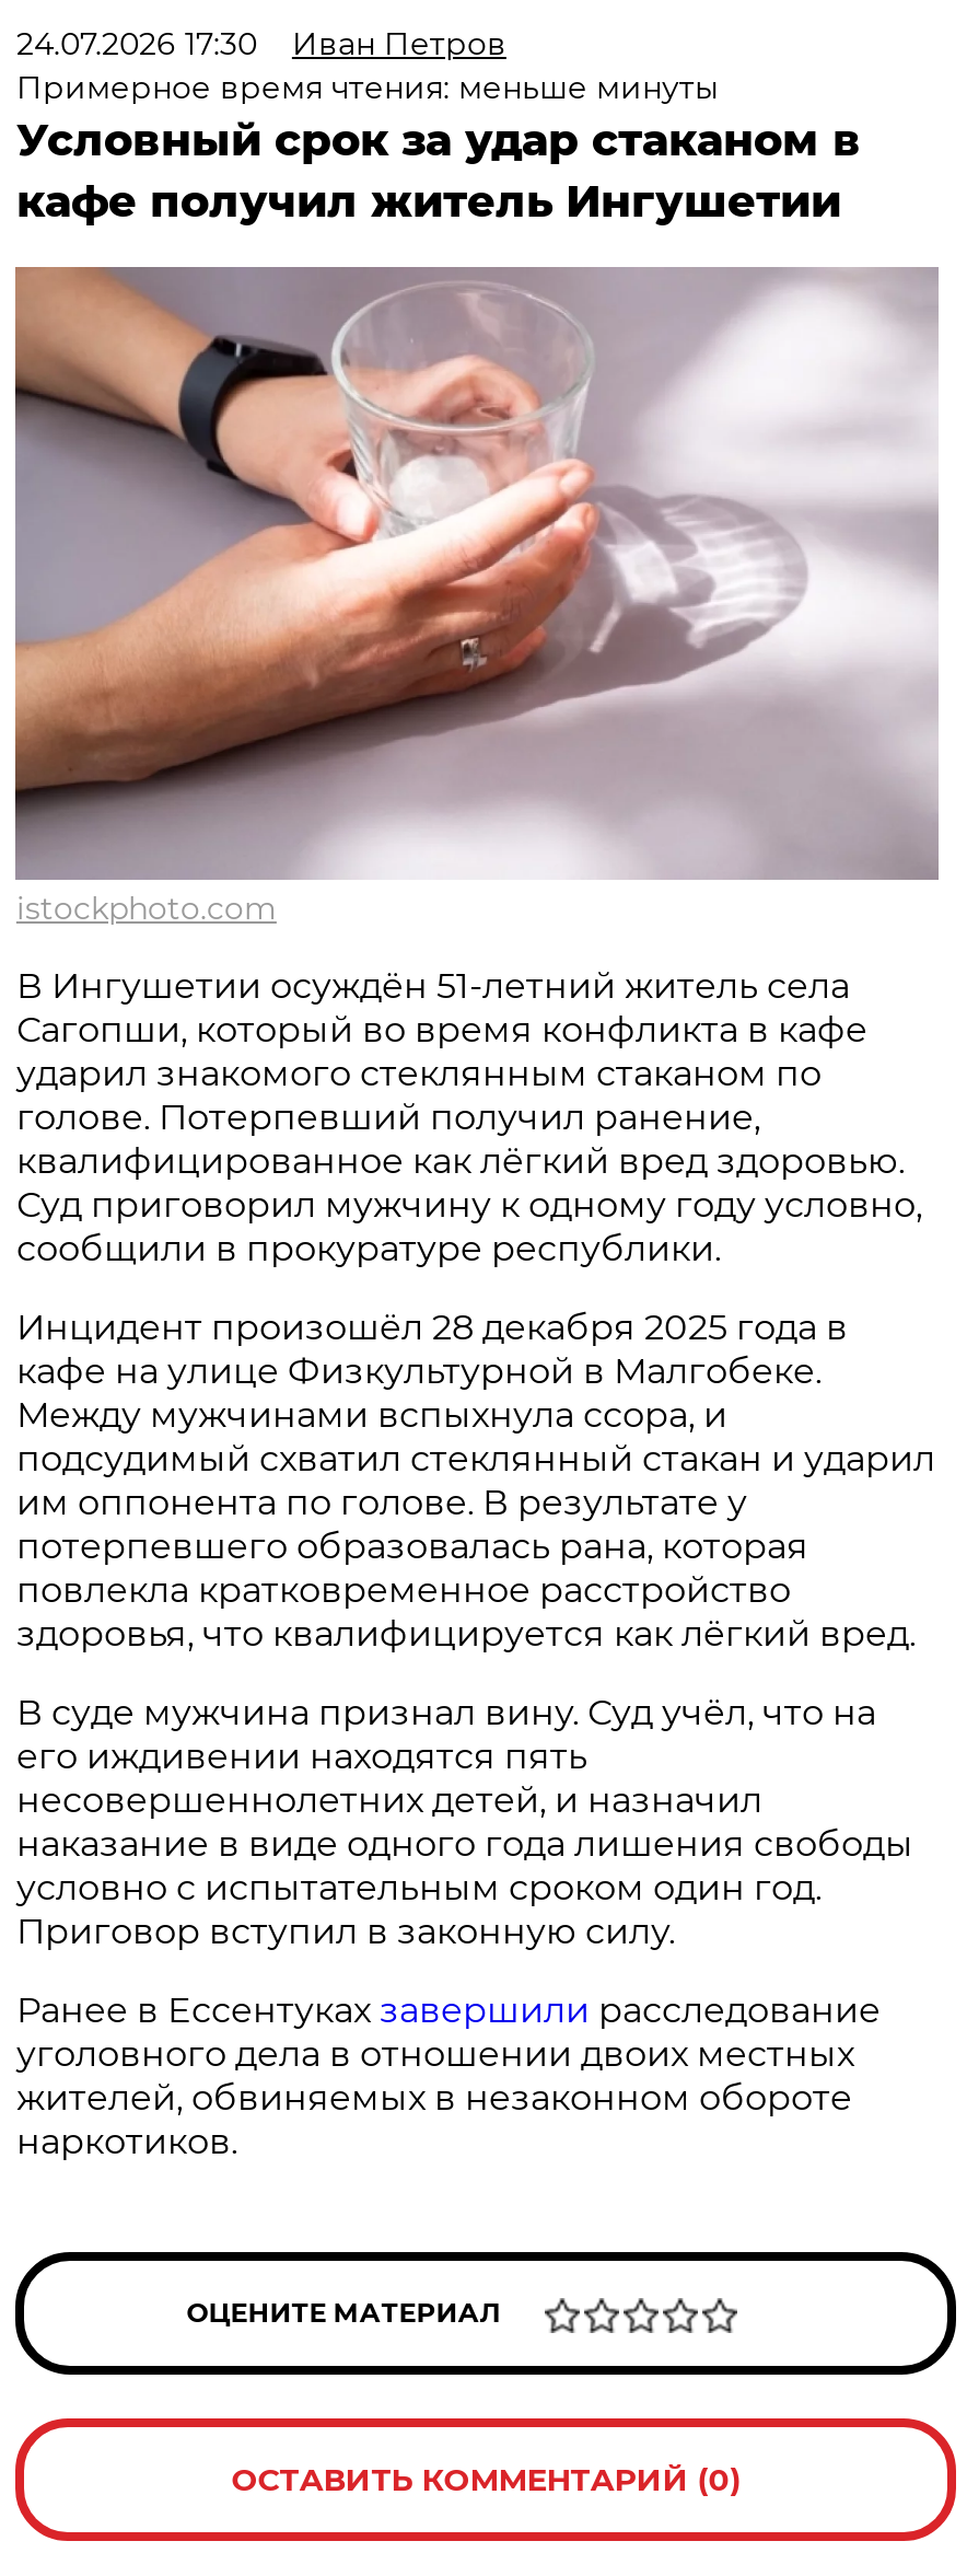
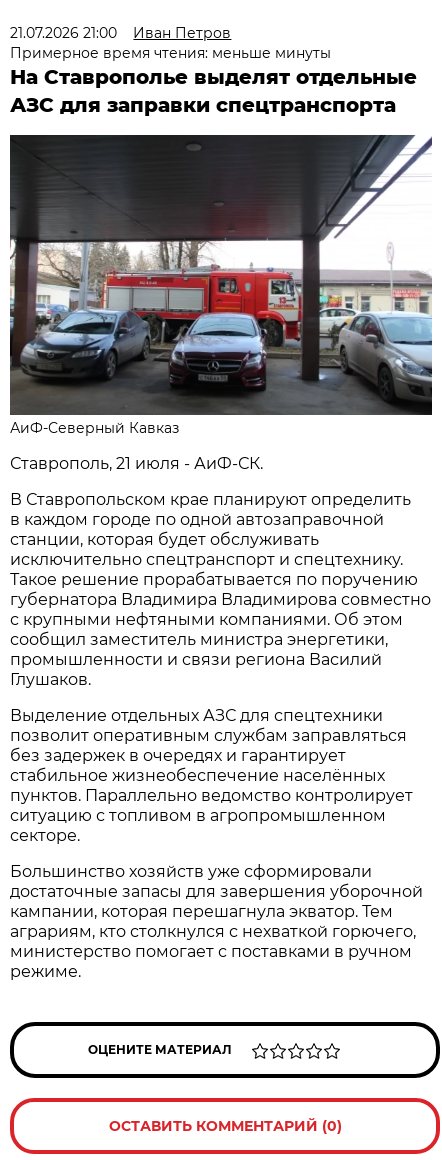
- 24.07.2026 17:30 Иван Петров
+ 21.07.2026 21:00 Иван Петров

- Условный срок за удар стаканом в
- кафе получил житель Ингушетии
+ На Ставрополье выделят отдельные
+ АЗС для заправки спецтранспорта

- [image]
- istockphoto.com
+ [image]
+ АиФ-Северный Кавказ

- В Ингушетии осуждён 51-летний житель села
- Сагопши, который во время конфликта в кафе
- ударил знакомого стеклянным стаканом по
- голове. Потерпевший получил ранение,
- квалифицированное как лёгкий вред здоровью.
- Суд приговорил мужчину к одному году условно,
- сообщили в прокуратуре республики.
+ Ставрополь, 21 июля - АиФ-СК.

- Инцидент произошёл 28 декабря 2025 года в
- кафе на улице Физкультурной в Малгобеке.
- Между мужчинами вспыхнула ссора, и
- подсудимый схватил стеклянный стакан и ударил
- им оппонента по голове. В результате у
- потерпевшего образовалась рана, которая
- повлекла кратковременное расстройство
- здоровья, что квалифицируется как лёгкий вред.
+ В Ставропольском крае планируют определить
+ в каждом городе по одной автозаправочной
+ станции, которая будет обслуживать
+ исключительно спецтранспорт и спецтехнику.
+ Такое решение прорабатывается по поручению
+ губернатора Владимира Владимирова совместно
+ с крупными нефтяными компаниями. Об этом
+ сообщил заместитель министра энергетики,
+ промышленности и связи региона Василий
+ Глушаков.

- В суде мужчина признал вину. Суд учёл, что на
- его иждивении находятся пять
- несовершеннолетних детей, и назначил
- наказание в виде одного года лишения свободы
- условно с испытательным сроком один год.
- Приговор вступил в законную силу.
+ Выделение отдельных АЗС для спецтехники
+ позволит оперативным службам заправляться
+ без задержек в очередях и гарантирует
+ стабильное жизнеобеспечение населённых
+ пунктов. Параллельно ведомство контролирует
+ ситуацию с топливом в агропромышленном
+ секторе.

- Ранее в Ессентуках завершили расследование
- уголовного дела в отношении двоих местных
- жителей, обвиняемых в незаконном обороте
- наркотиков.
+ Большинство хозяйств уже сформировали
+ достаточные запасы для завершения уборочной
+ кампании, которая перешагнула экватор. Тем
+ аграриям, кто столкнулся с нехваткой горючего,
+ министерство помогает с поставками в ручном
+ режиме.
